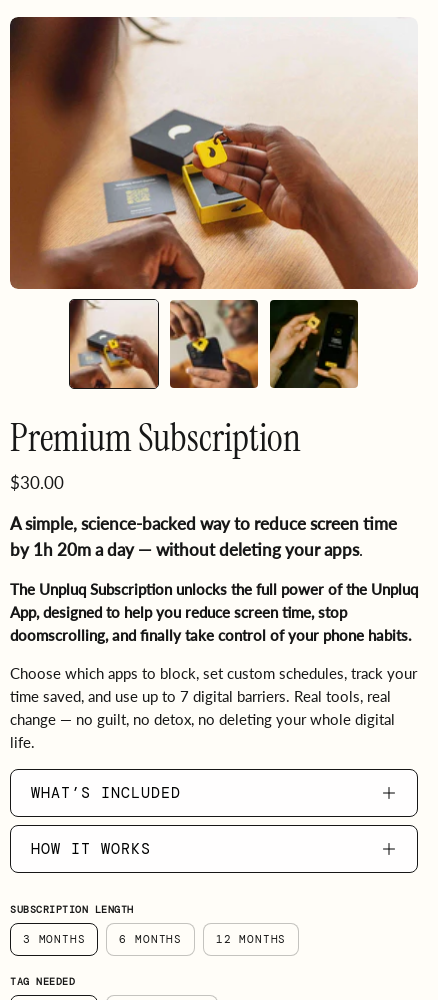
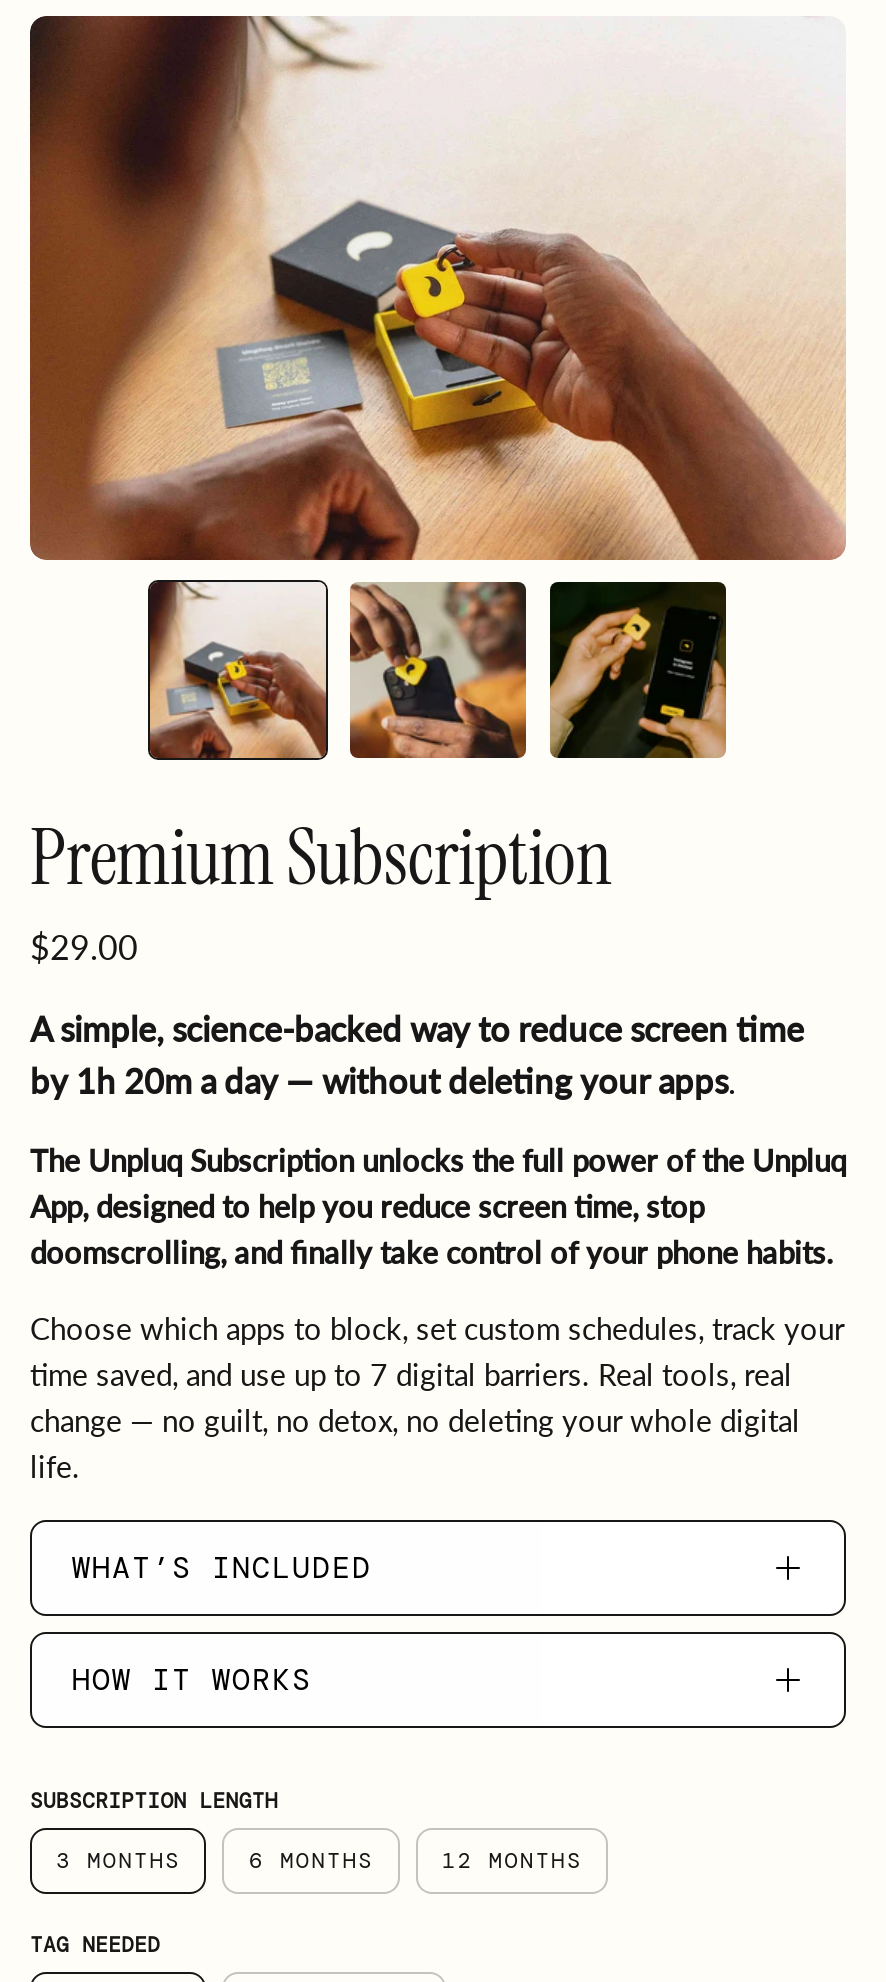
- $30.00
+ $29.00
